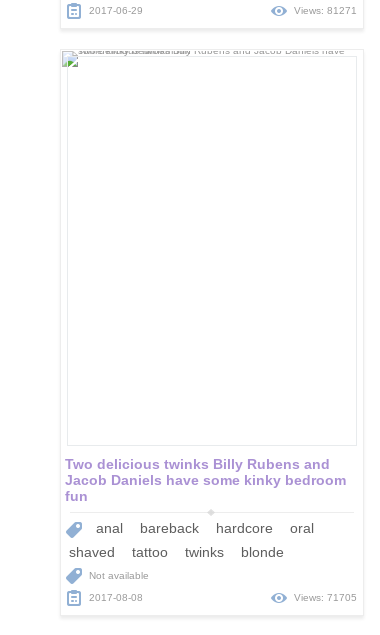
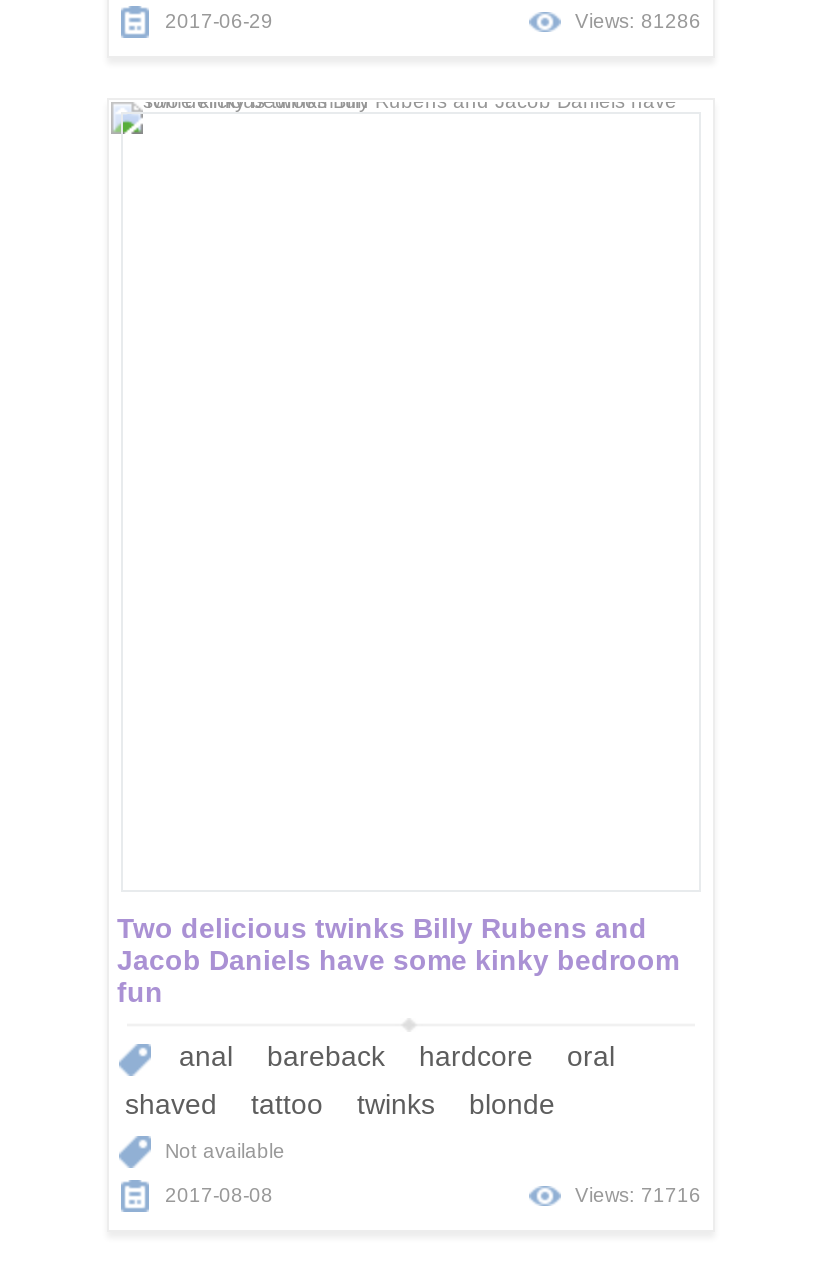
- Views: 81271
+ Views: 81286

- Views: 71705
+ Views: 71716
